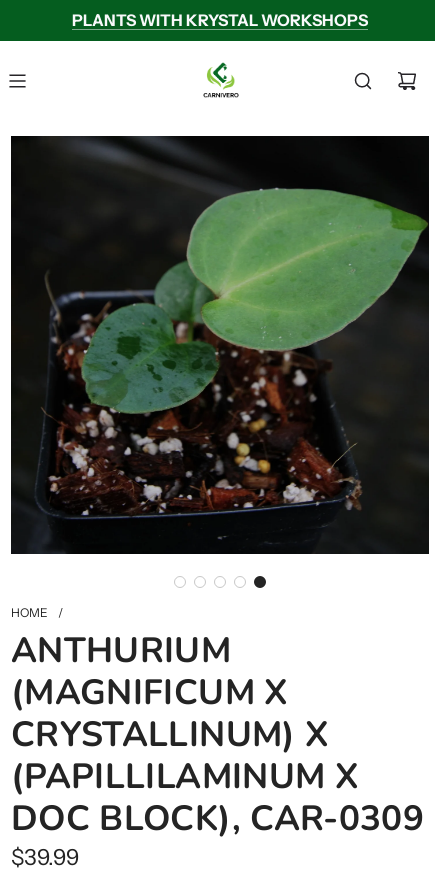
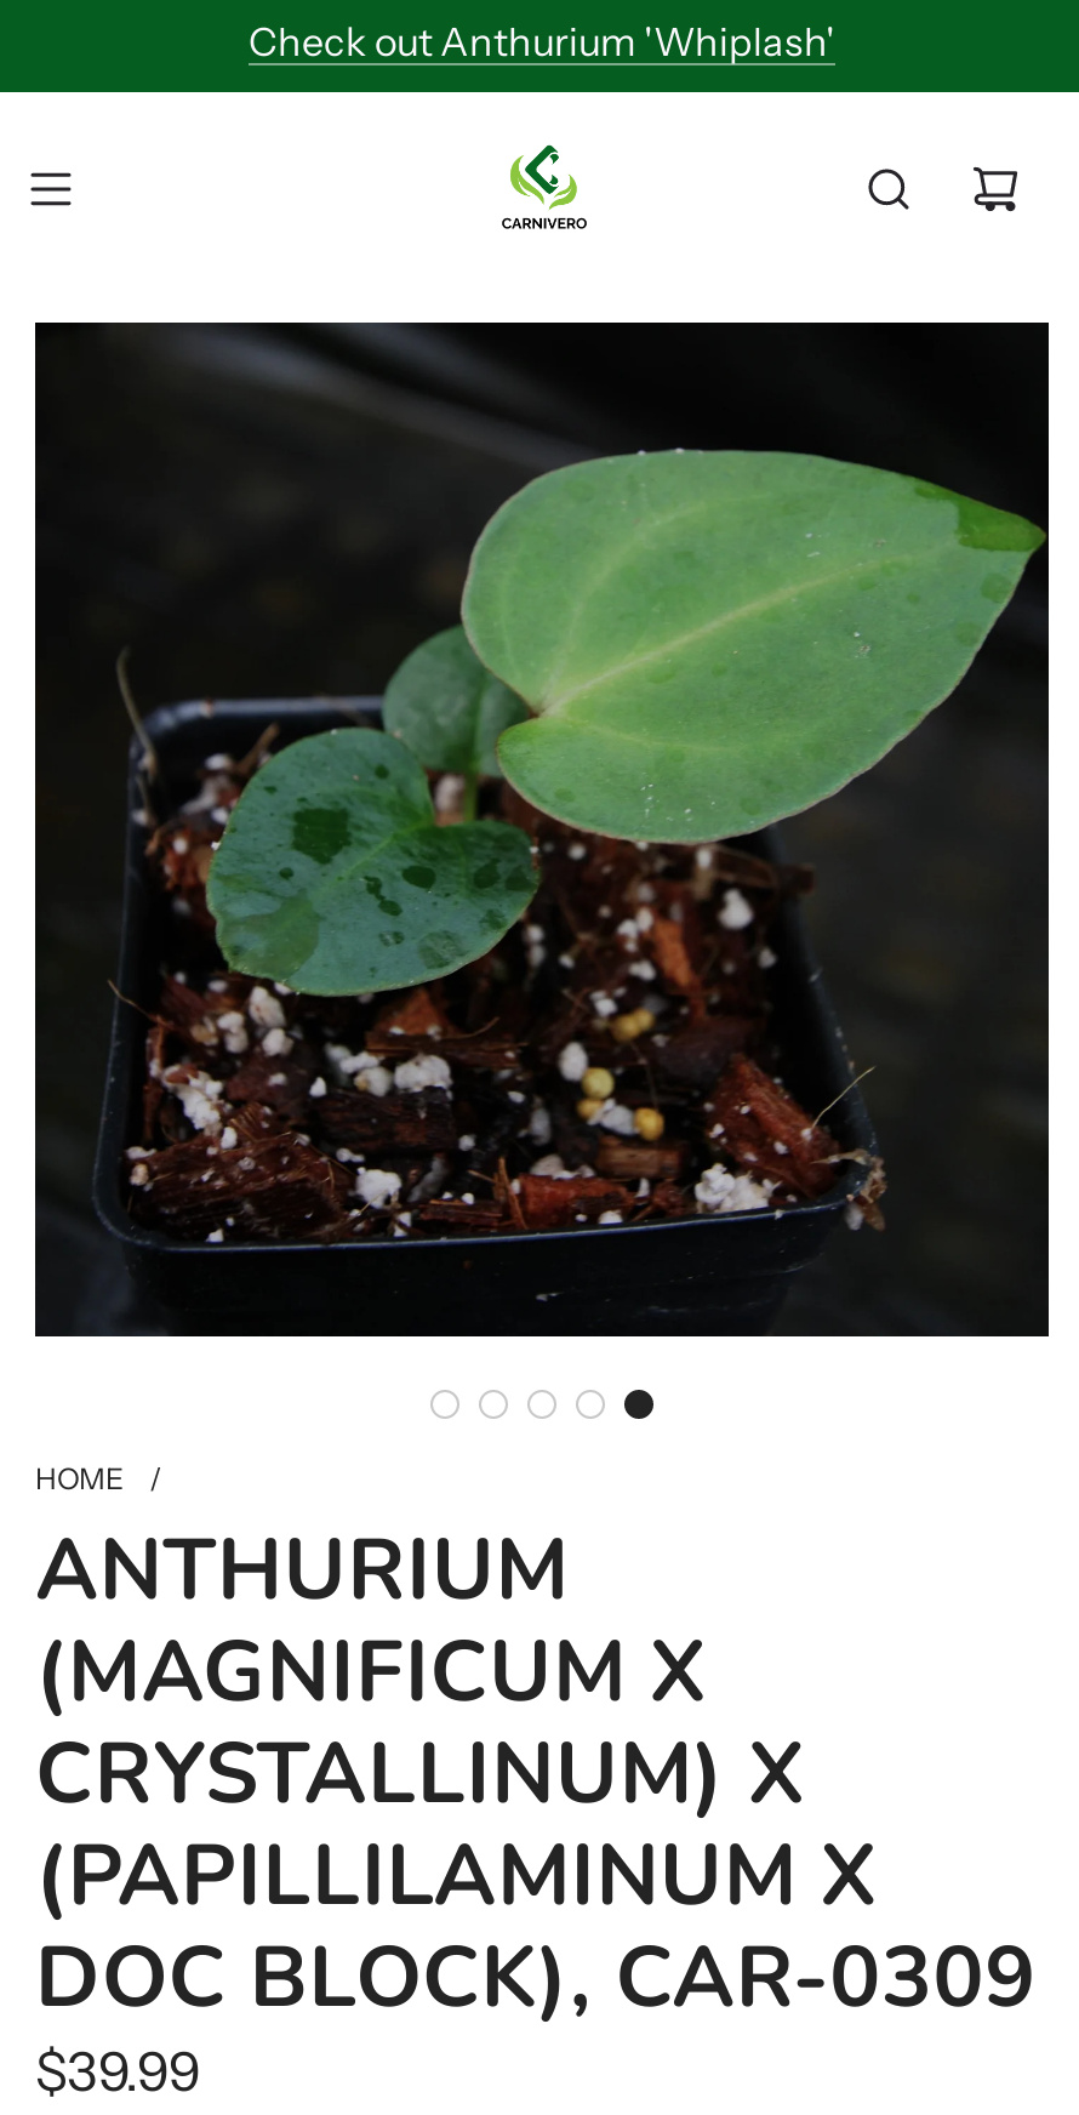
- PLANTS WITH KRYSTAL WORKSHOPS
+ Check out Anthurium 'Whiplash'
